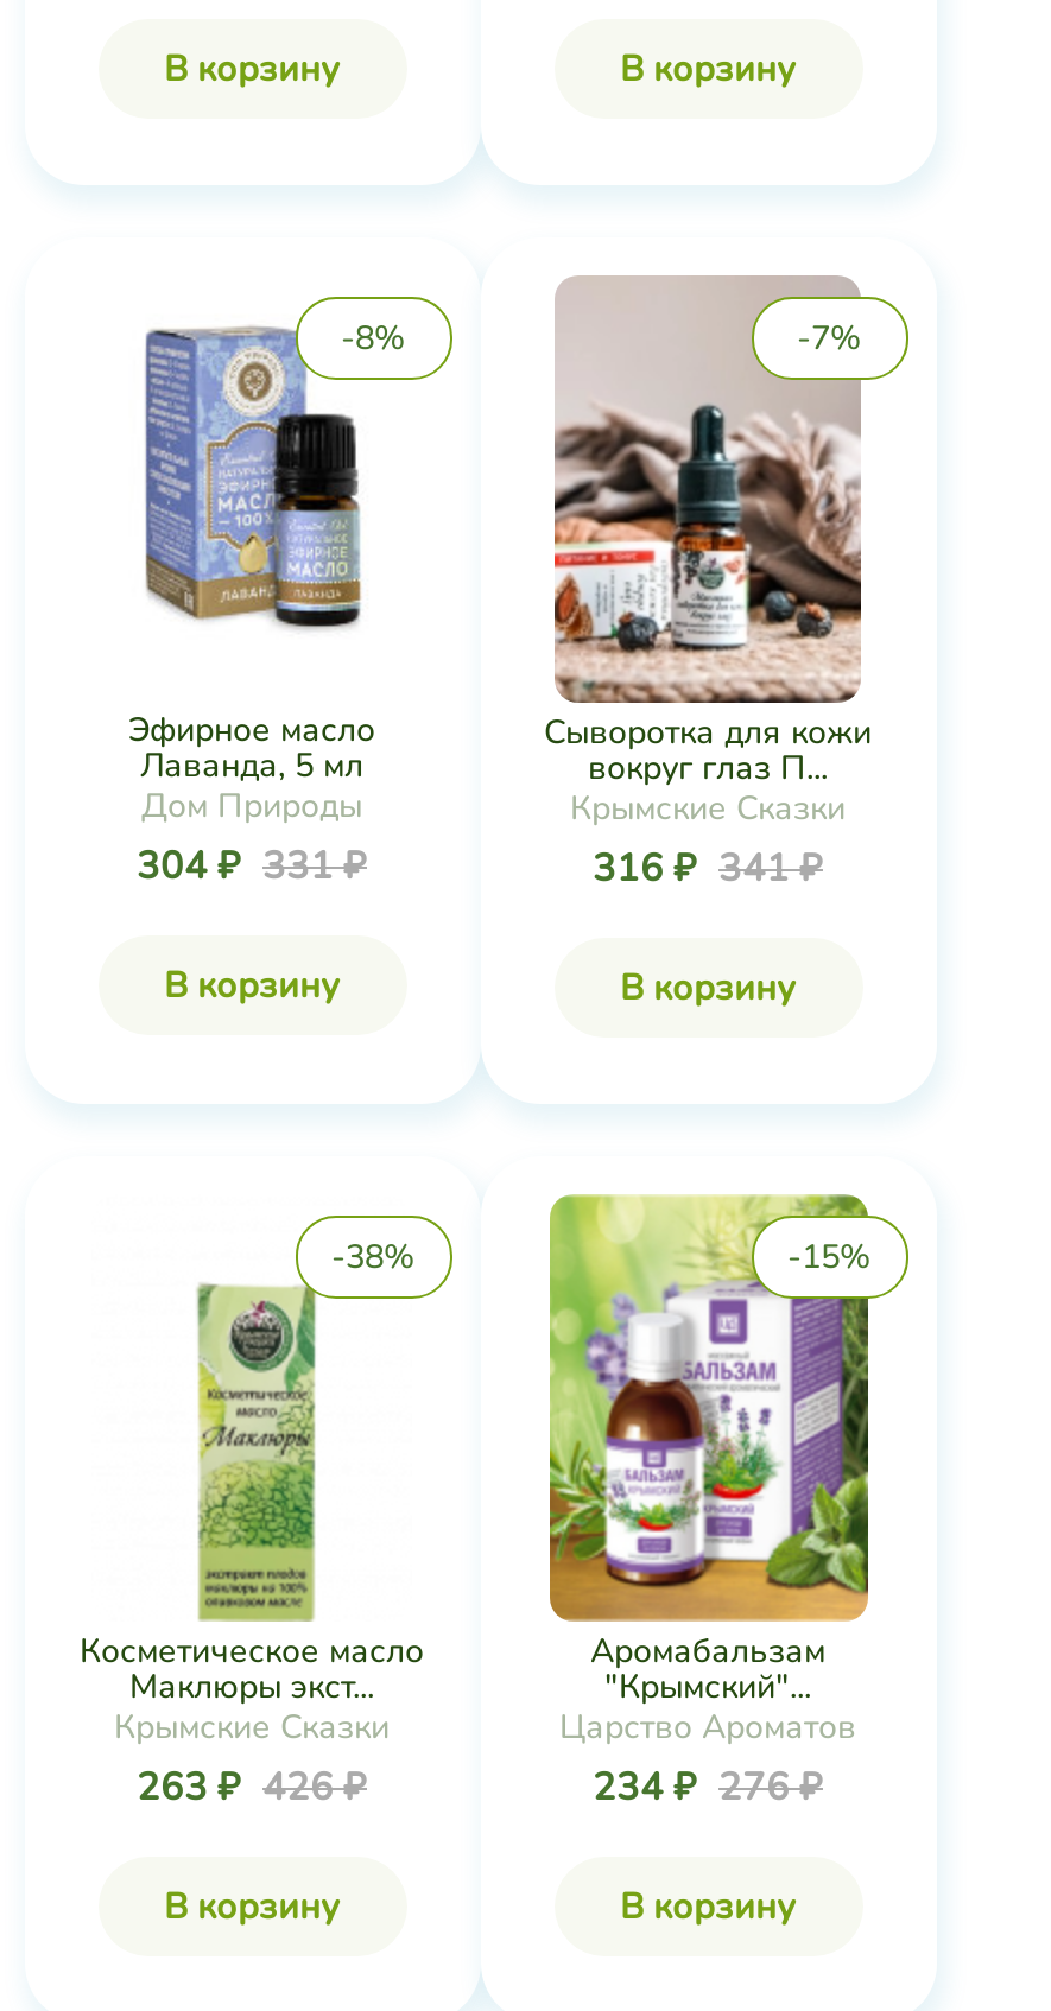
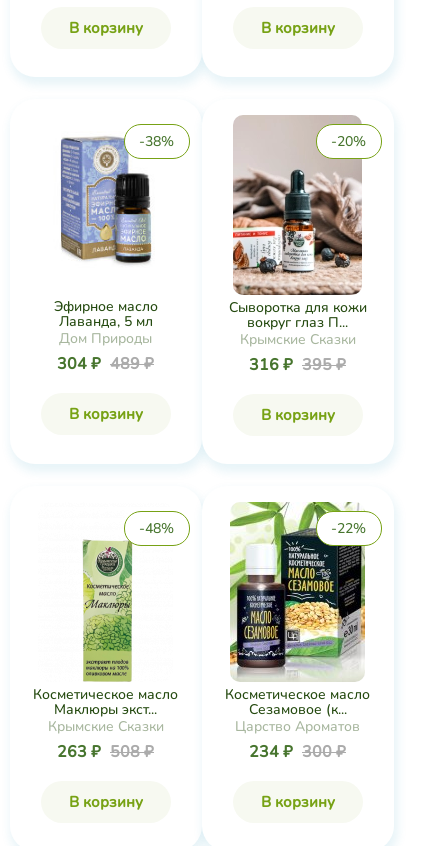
- -8%
+ -38%

- -7%
+ -20%

- 304 ₽ 331 ₽
+ 304 ₽ 489 ₽

- 316 ₽ 341 ₽
+ 316 ₽ 395 ₽

- [image]
- -15%
+ [image]
+ -22%

- -38%
+ -48%

- Аромабальзам
- "Крымский"...
+ Косметическое масло
+ Сезамовое (к...

- 263 ₽ 426 ₽
+ 263 ₽ 508 ₽

- 234 ₽ 276 ₽
+ 234 ₽ 300 ₽
